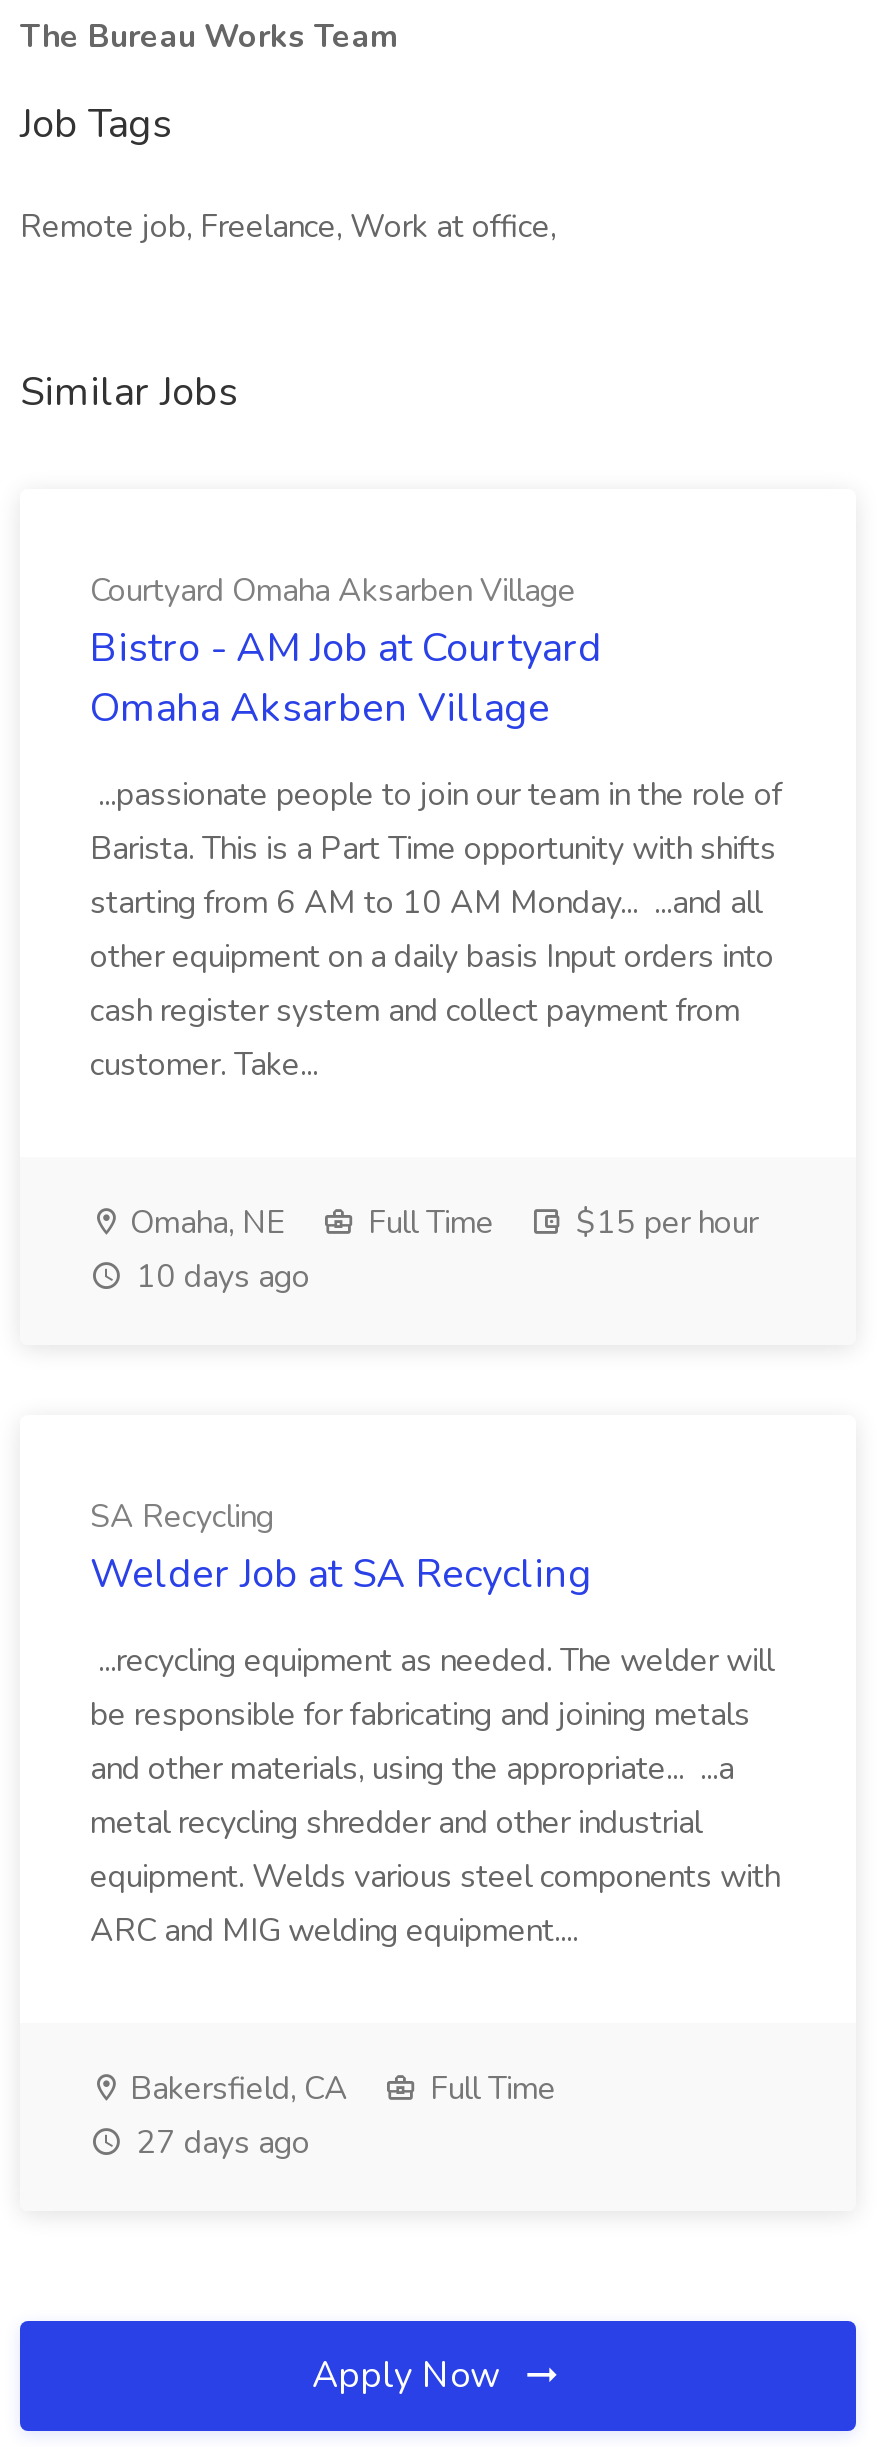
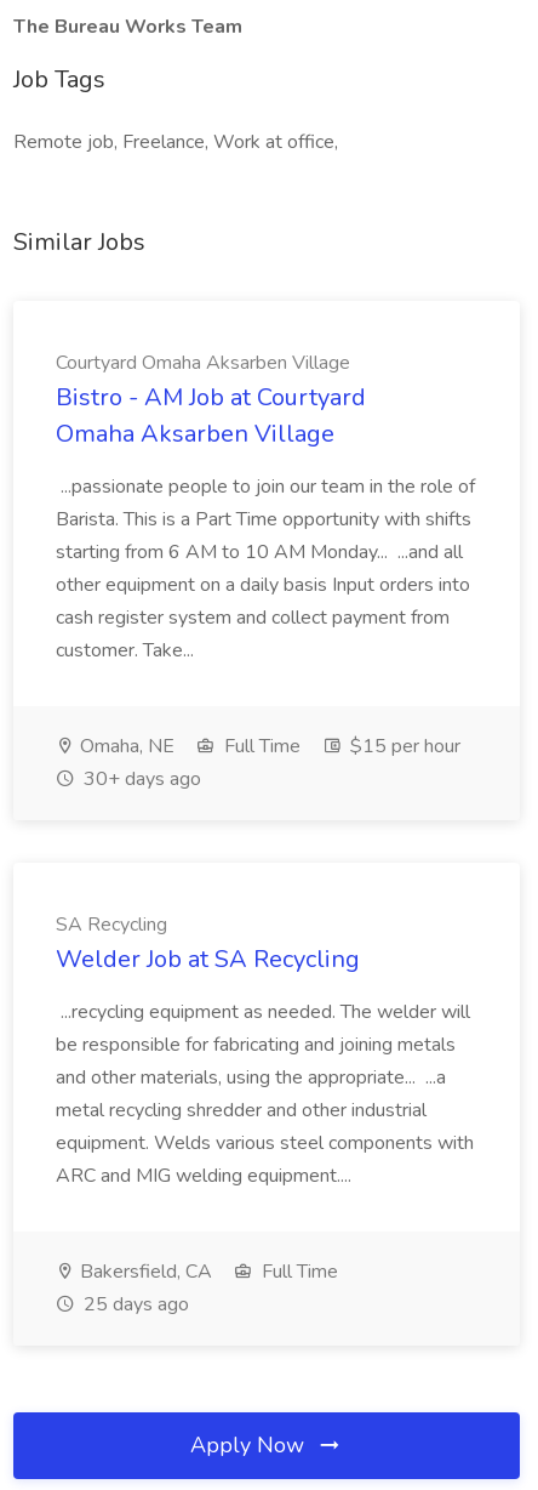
- 10 days ago
+ 30+ days ago

- 27 days ago
+ 25 days ago
